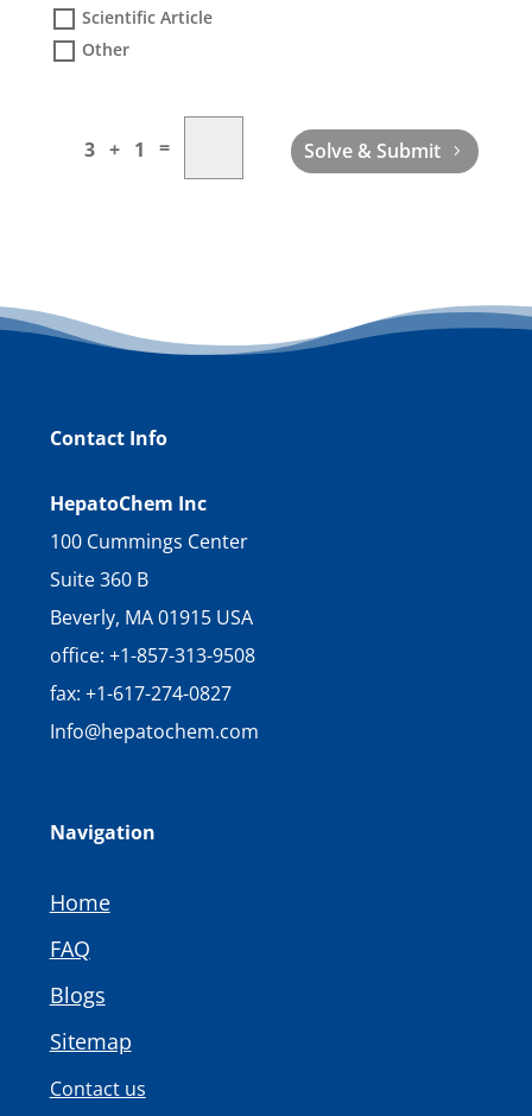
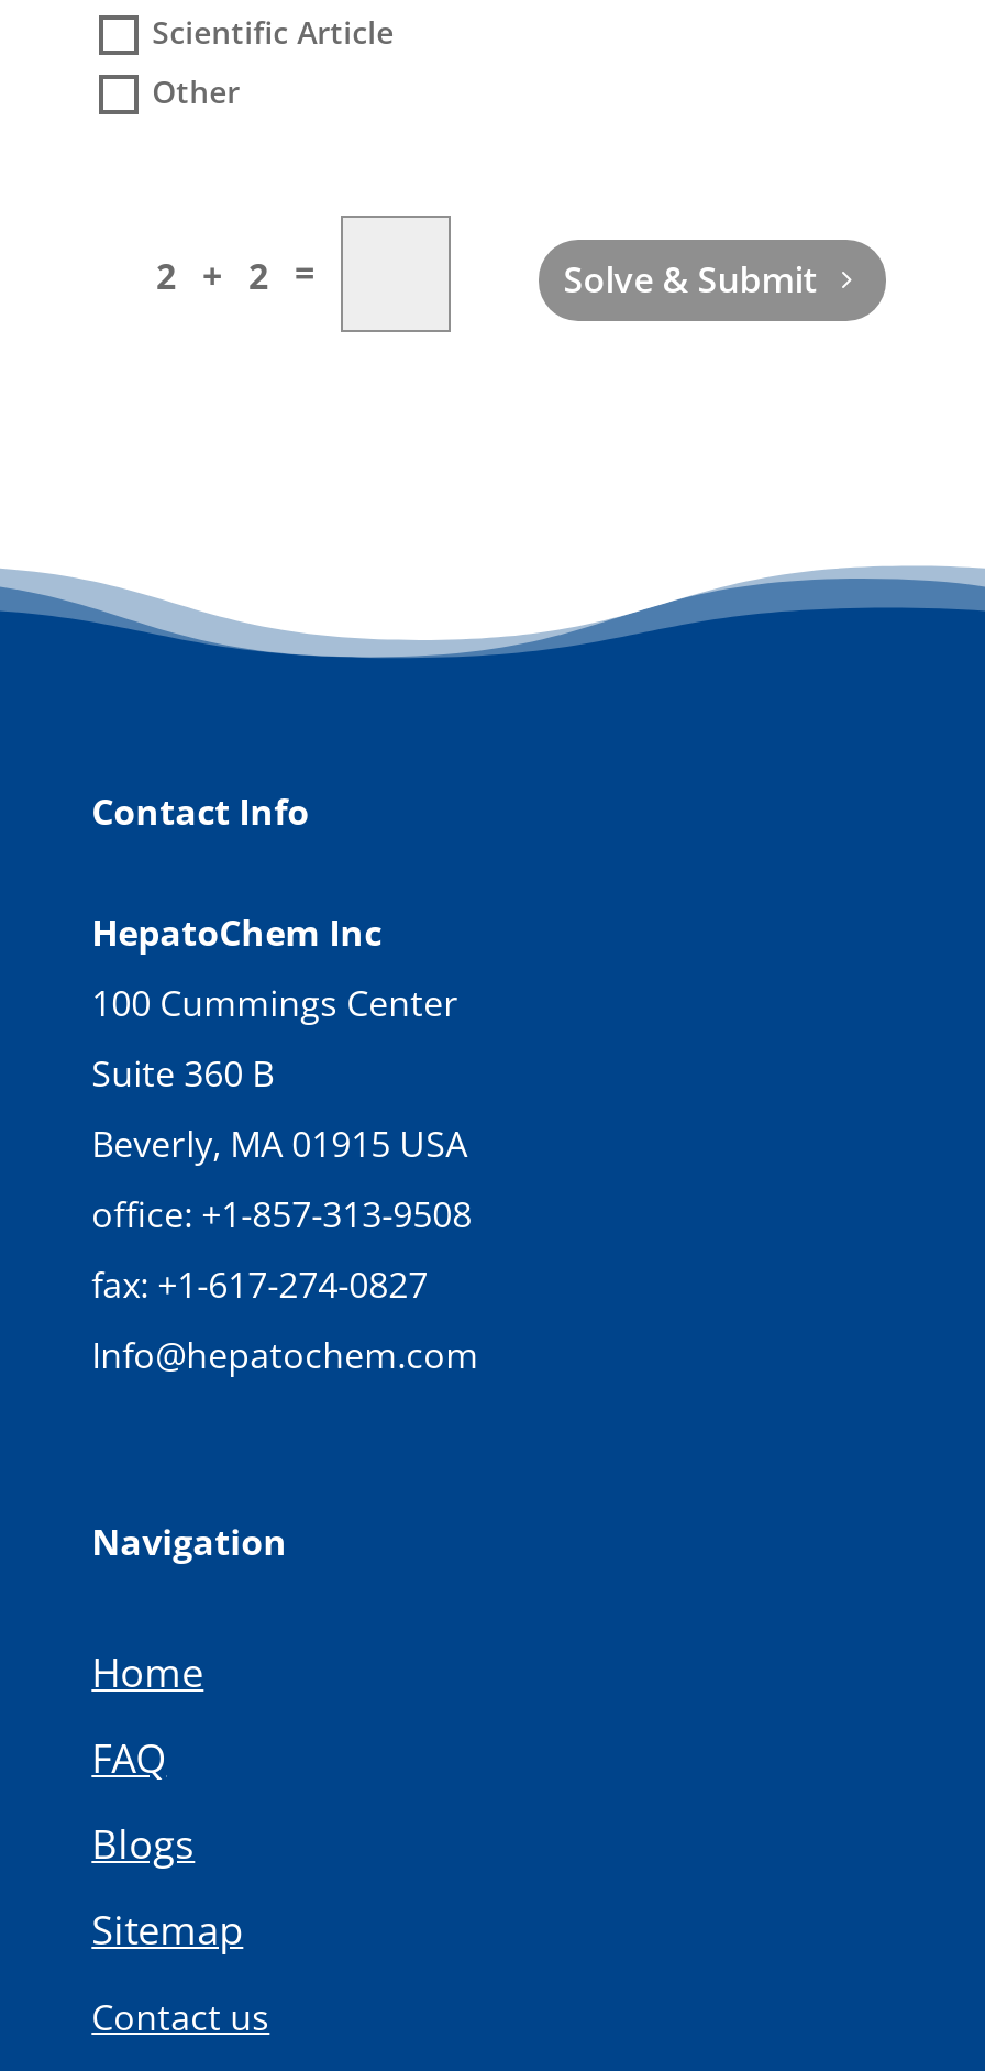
- 3 + 1 =
+ 2 + 2 =
